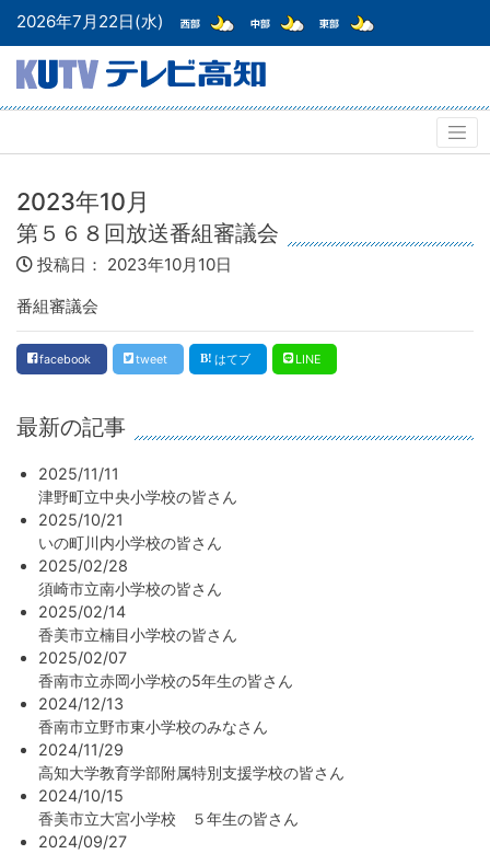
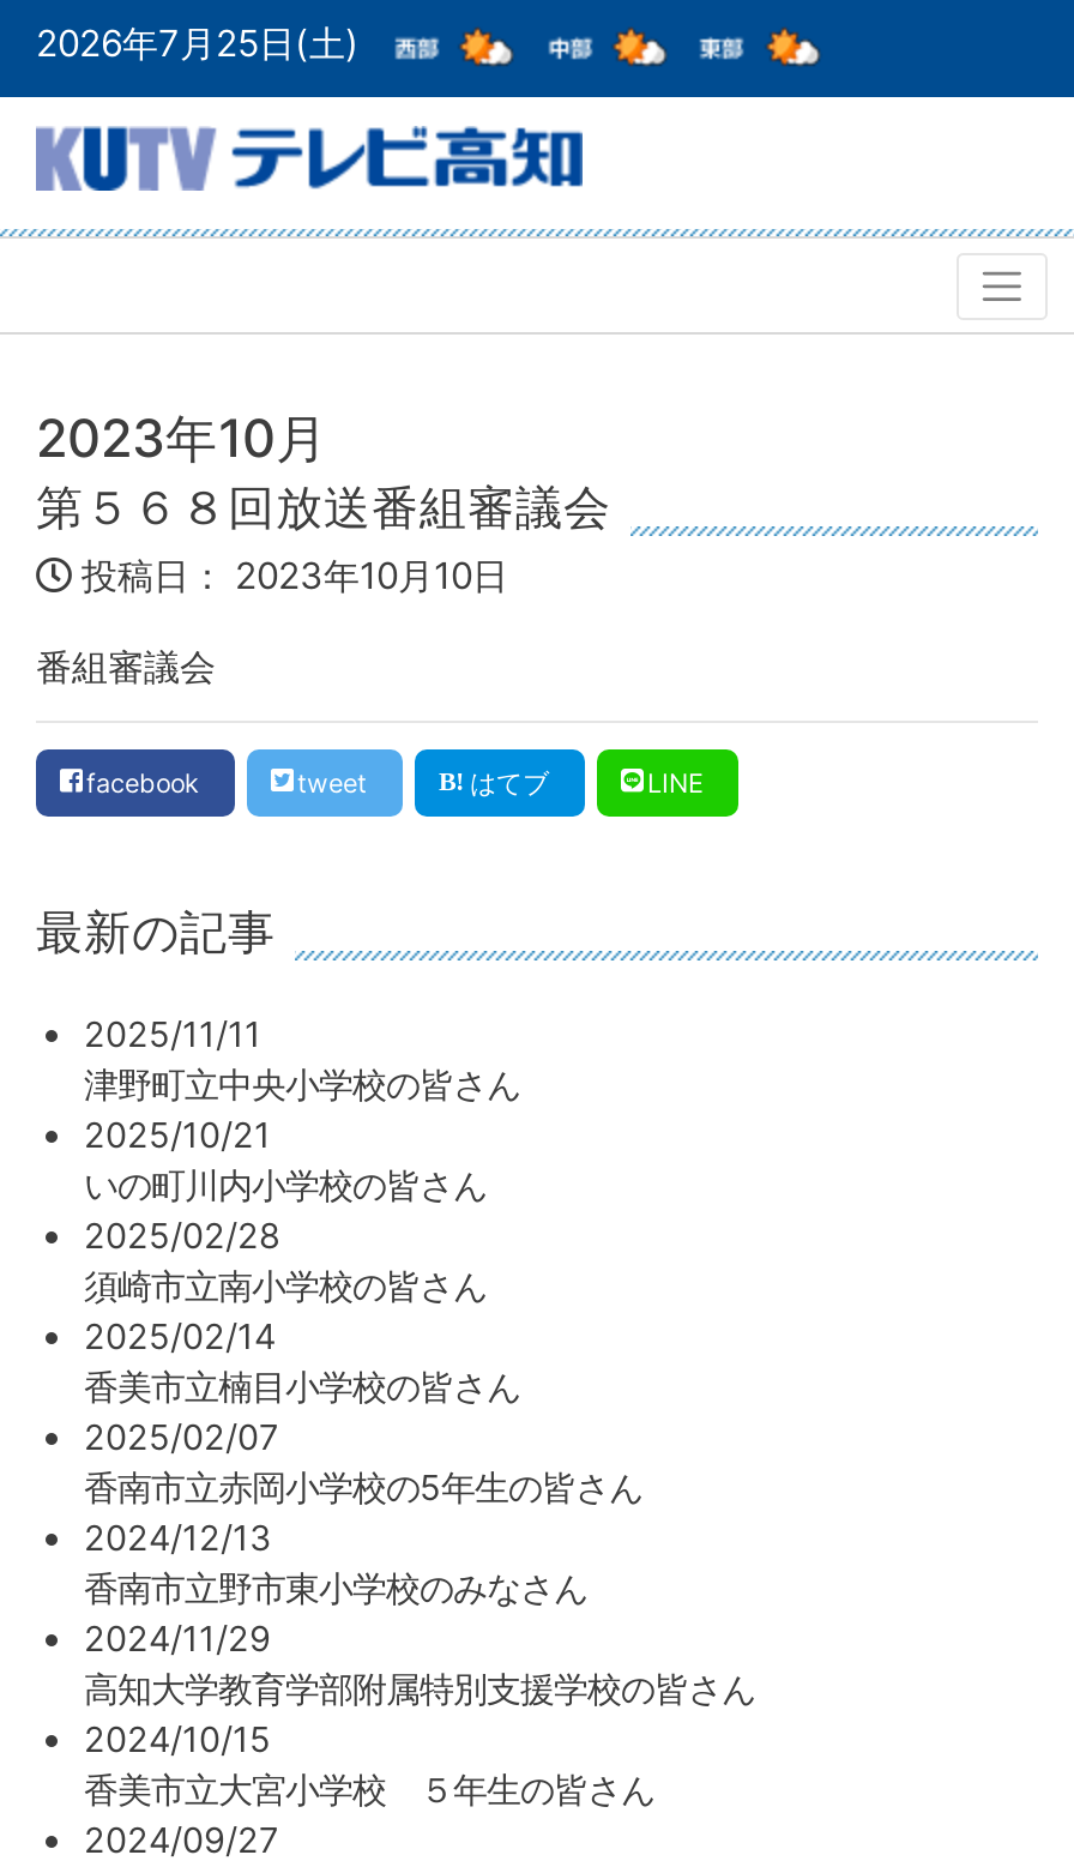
- 2026年7月22日(水)
+ 2026年7月25日(土)
